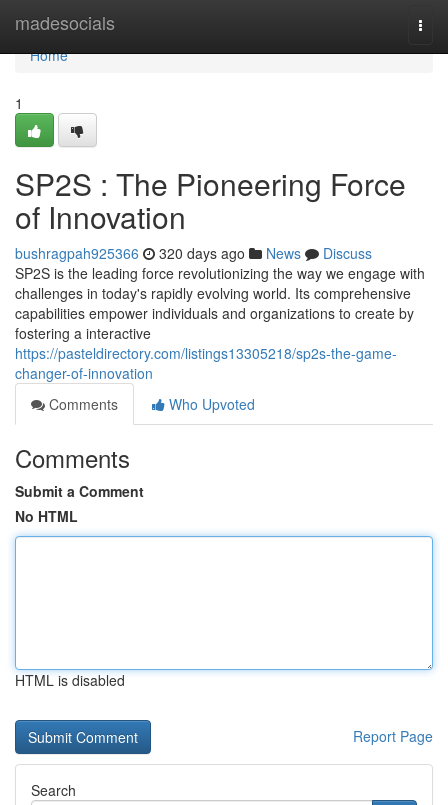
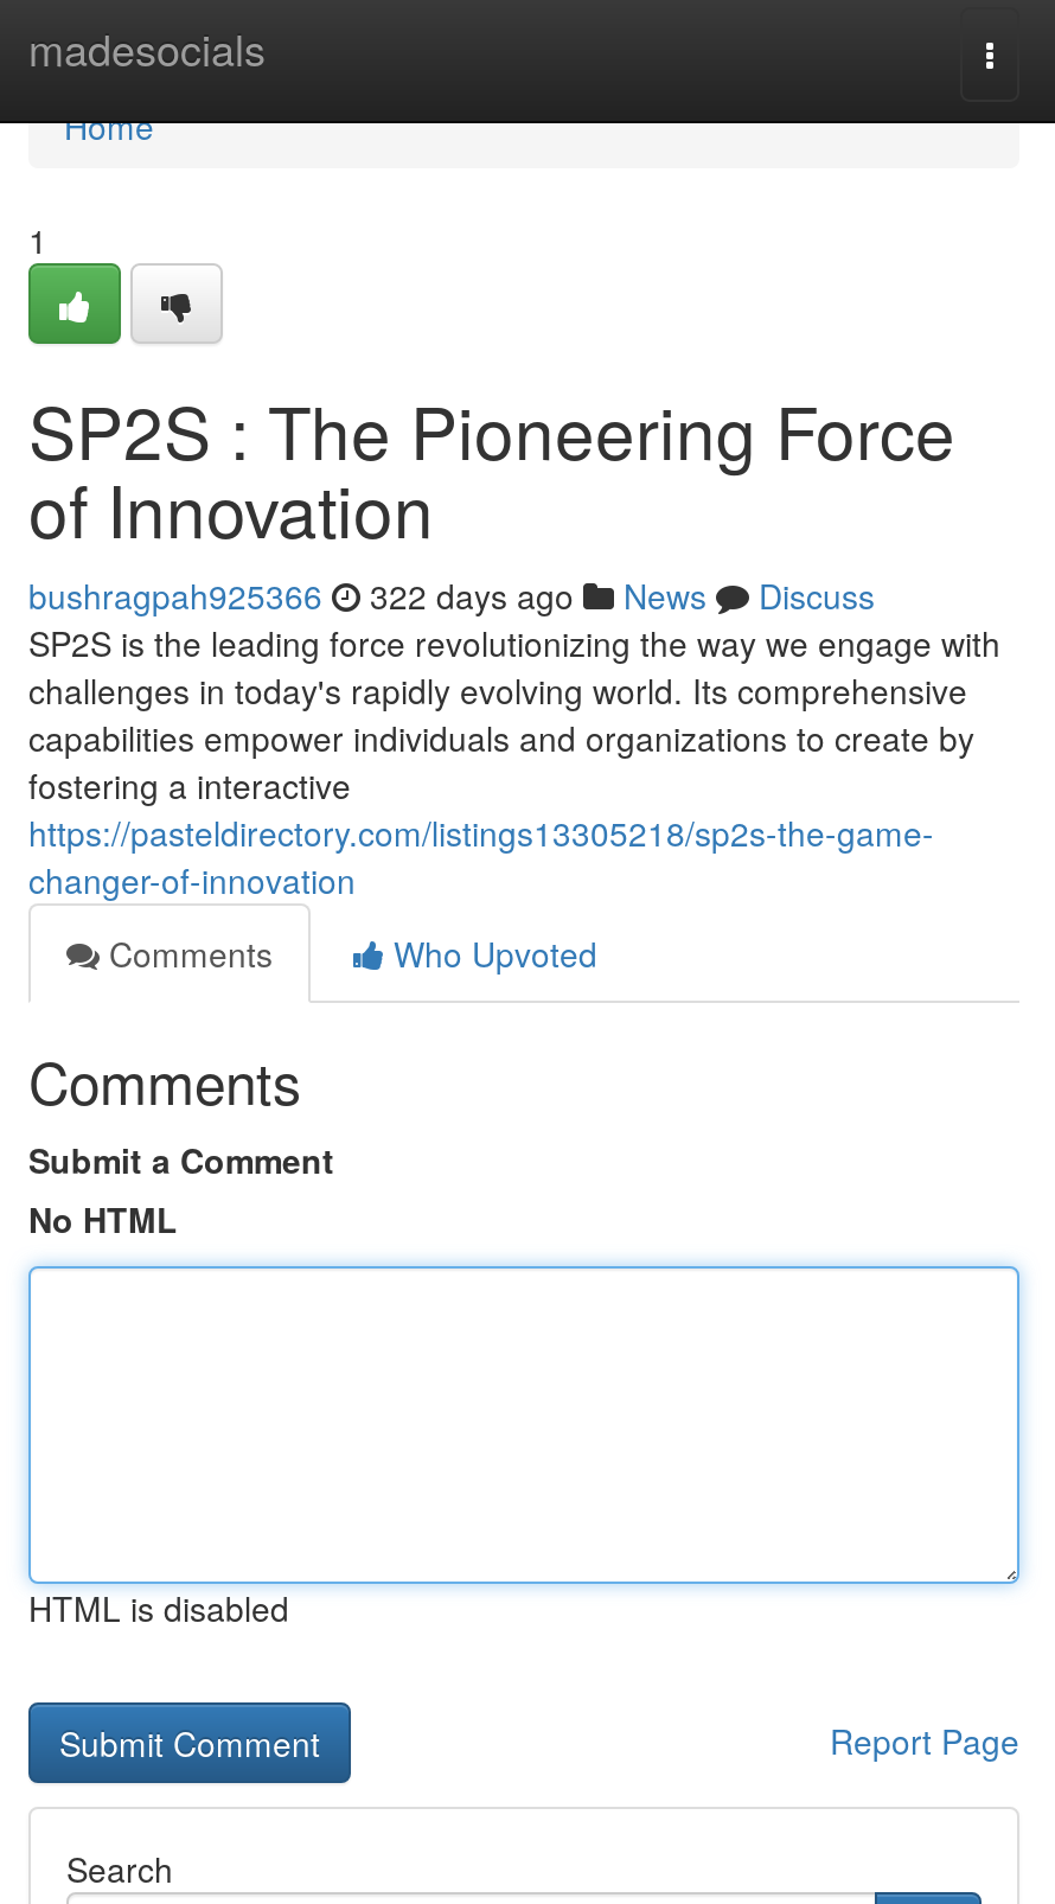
- bushragpah925366 320 days ago News Discuss
+ bushragpah925366 322 days ago News Discuss
